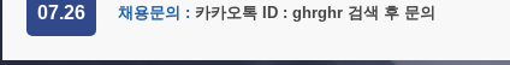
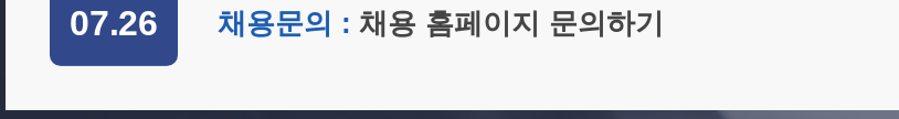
- 채용문의 : 카카오톡 ID : ghrghr 검색 후 문의
+ 채용문의 : 채용 홈페이지 문의하기
